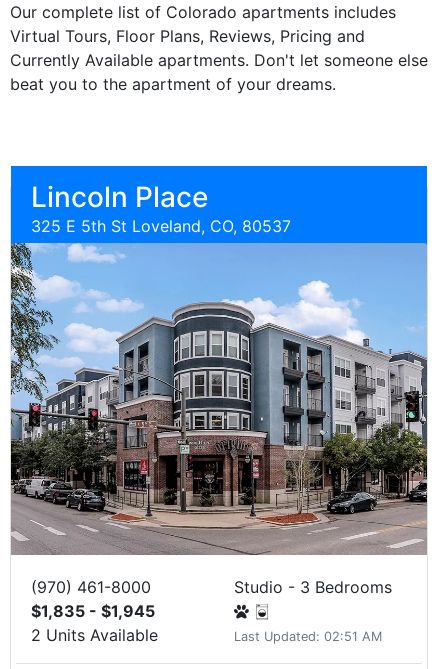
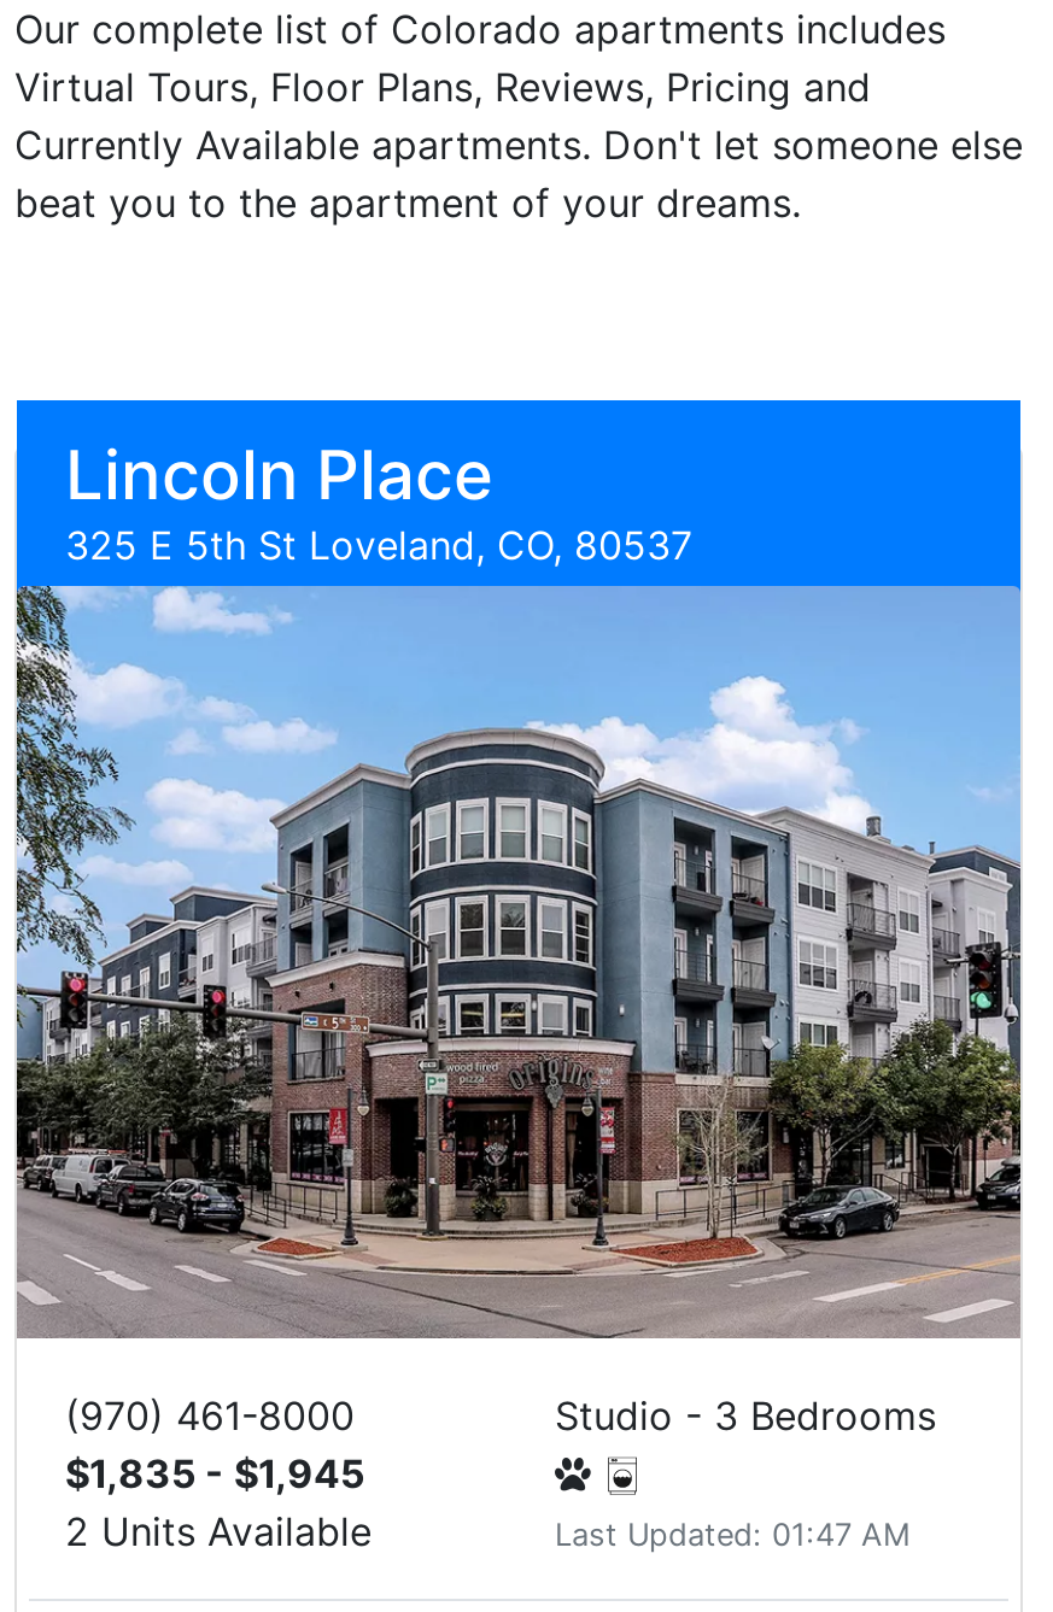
- Last Updated: 02:51 AM
+ Last Updated: 01:47 AM
